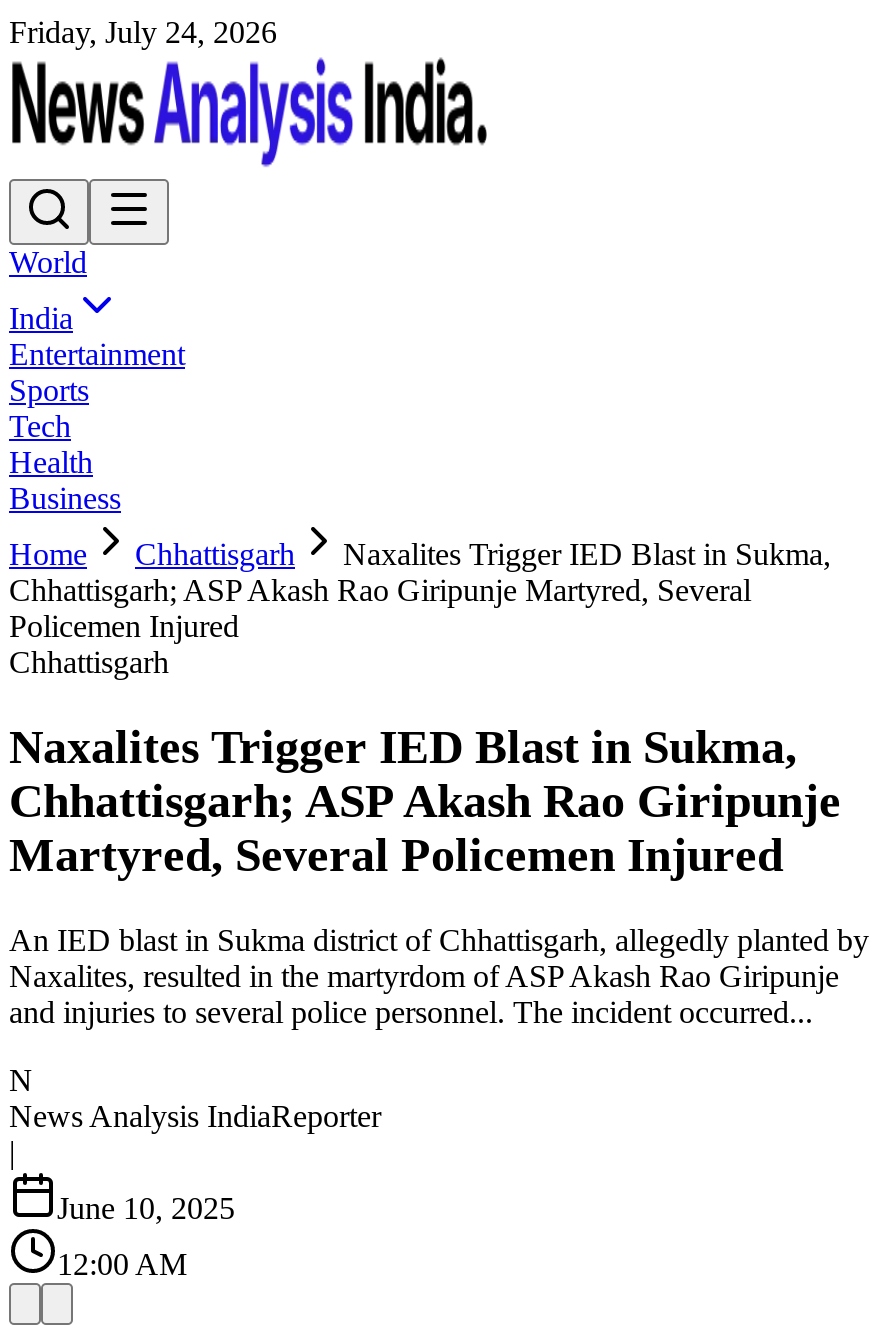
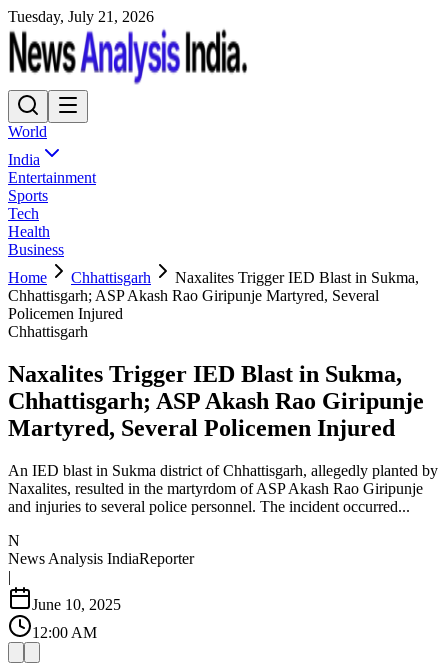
- Friday, July 24, 2026
+ Tuesday, July 21, 2026
